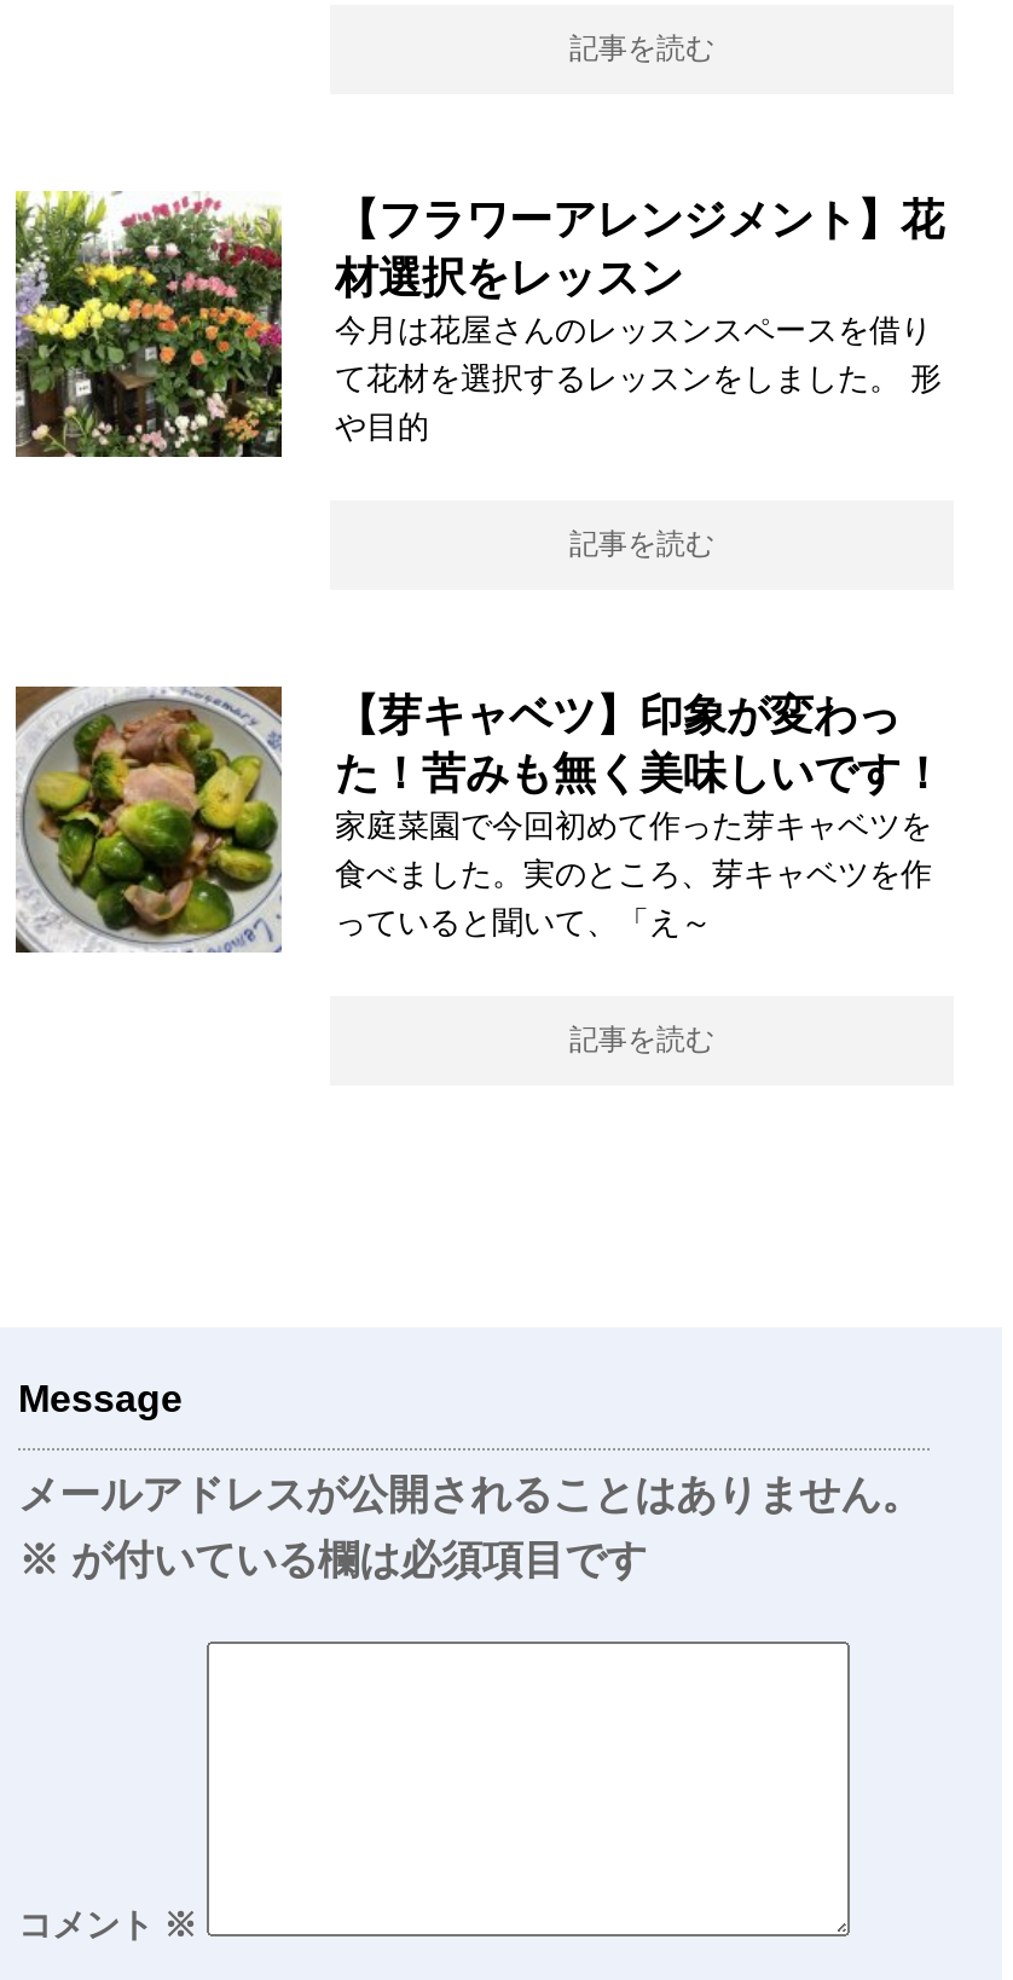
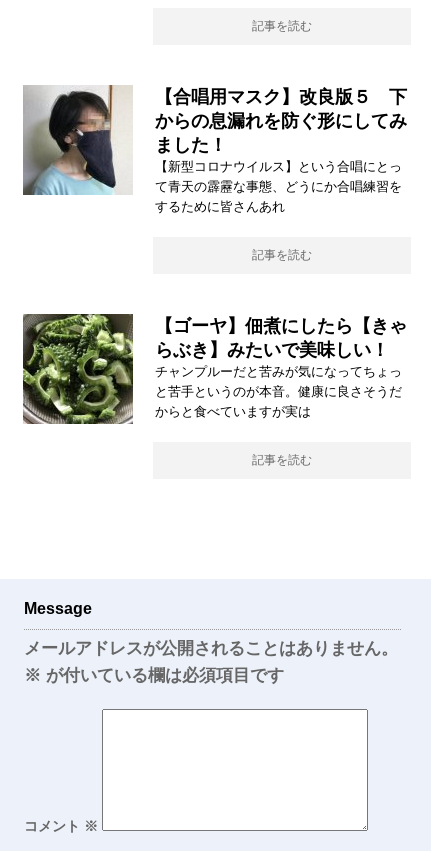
- [image]
- 【フラワーアレンジメント】花
- 材選択をレッスン
- 今月は花屋さんのレッスンスペースを借り
- て花材を選択するレッスンをしました。 形
- や目的
+ [image]
+ 【合唱用マスク】改良版５ 下
+ からの息漏れを防ぐ形にしてみ
+ ました！
+ 【新型コロナウイルス】という合唱にとっ
+ て青天の霹靂な事態、どうにか合唱練習を
+ するために皆さんあれ

- [image]
- 【芽キャベツ】印象が変わっ
- た！苦みも無く美味しいです！
- 家庭菜園で今回初めて作った芽キャベツを
- 食べました。実のところ、芽キャベツを作
- っていると聞いて、「え～
+ [image]
+ 【ゴーヤ】佃煮にしたら【きゃ
+ らぶき】みたいで美味しい！
+ チャンプルーだと苦みが気になってちょっ
+ と苦手というのが本音。健康に良さそうだ
+ からと食べていますが実は
